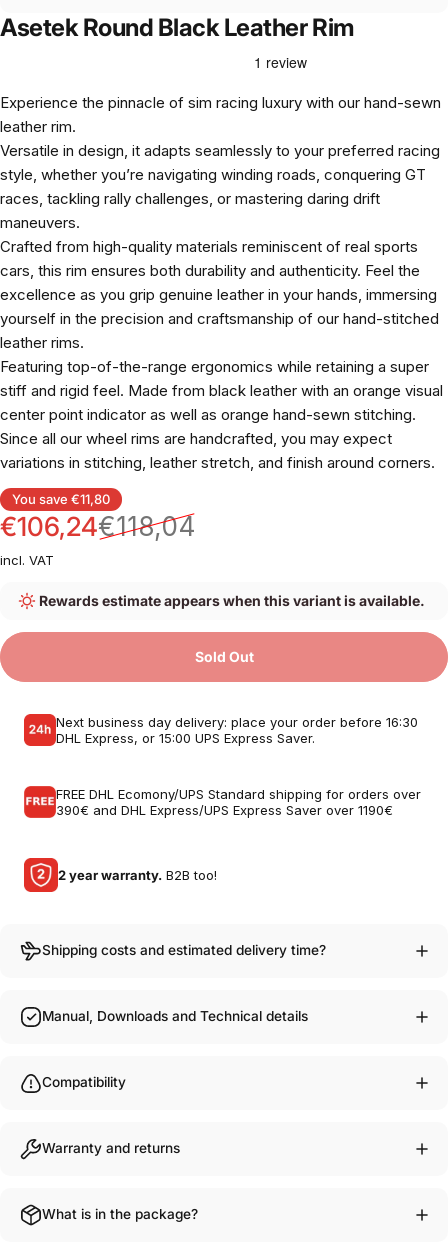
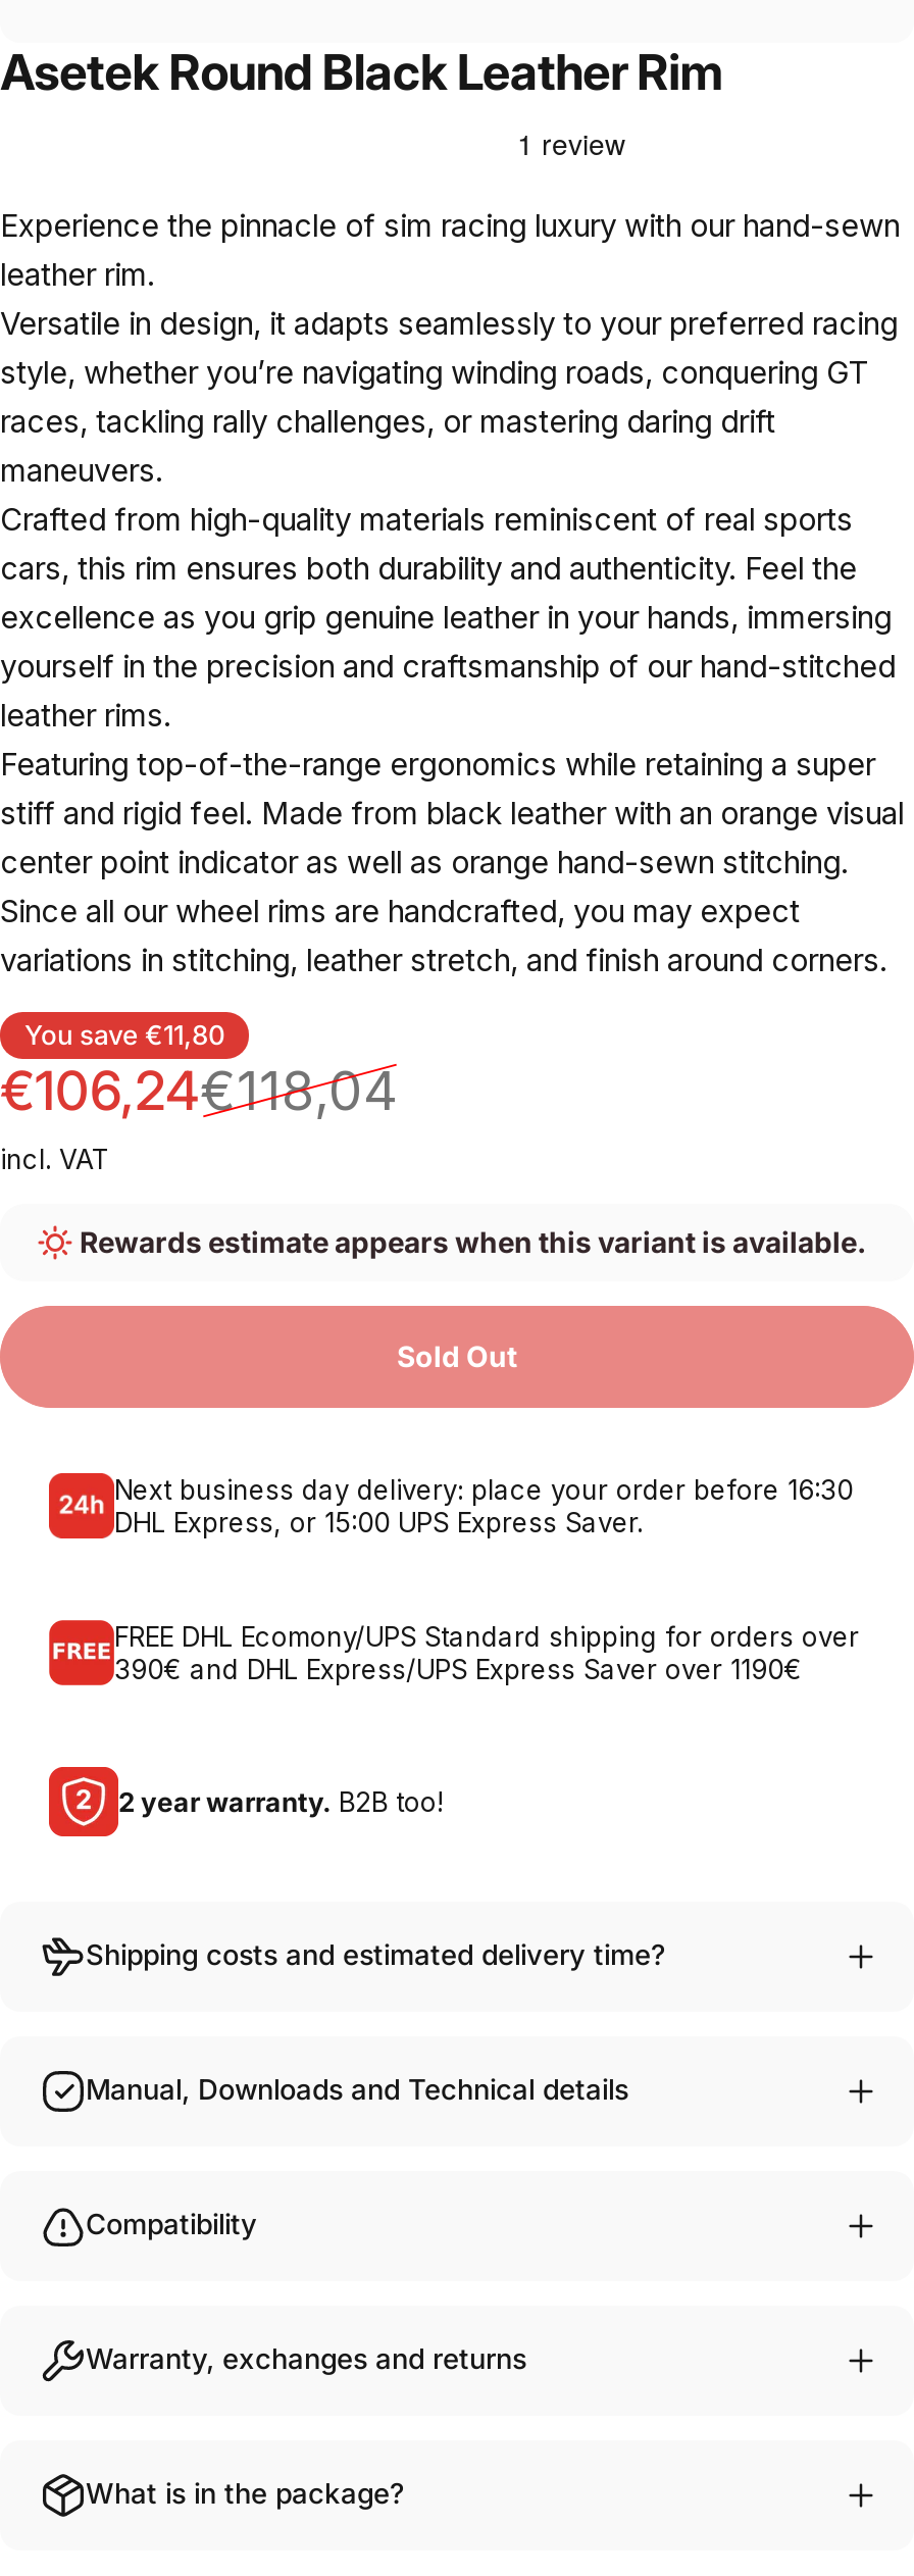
- Warranty and returns
+ Warranty, exchanges and returns
